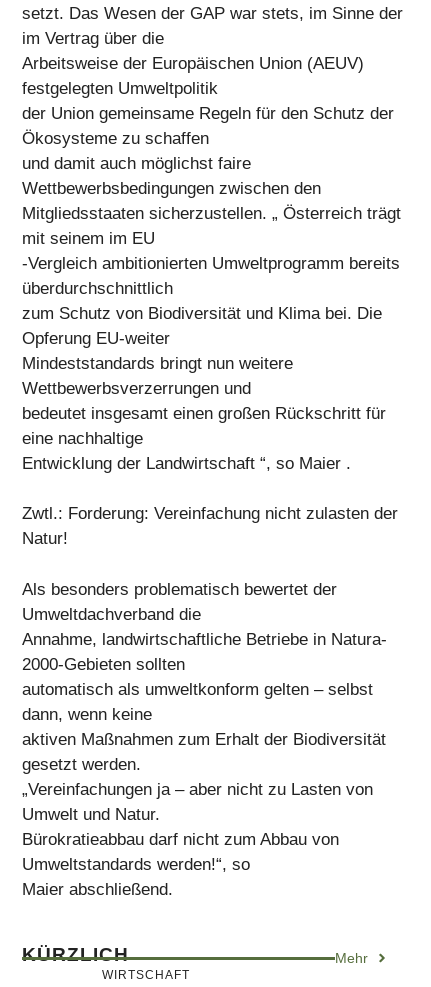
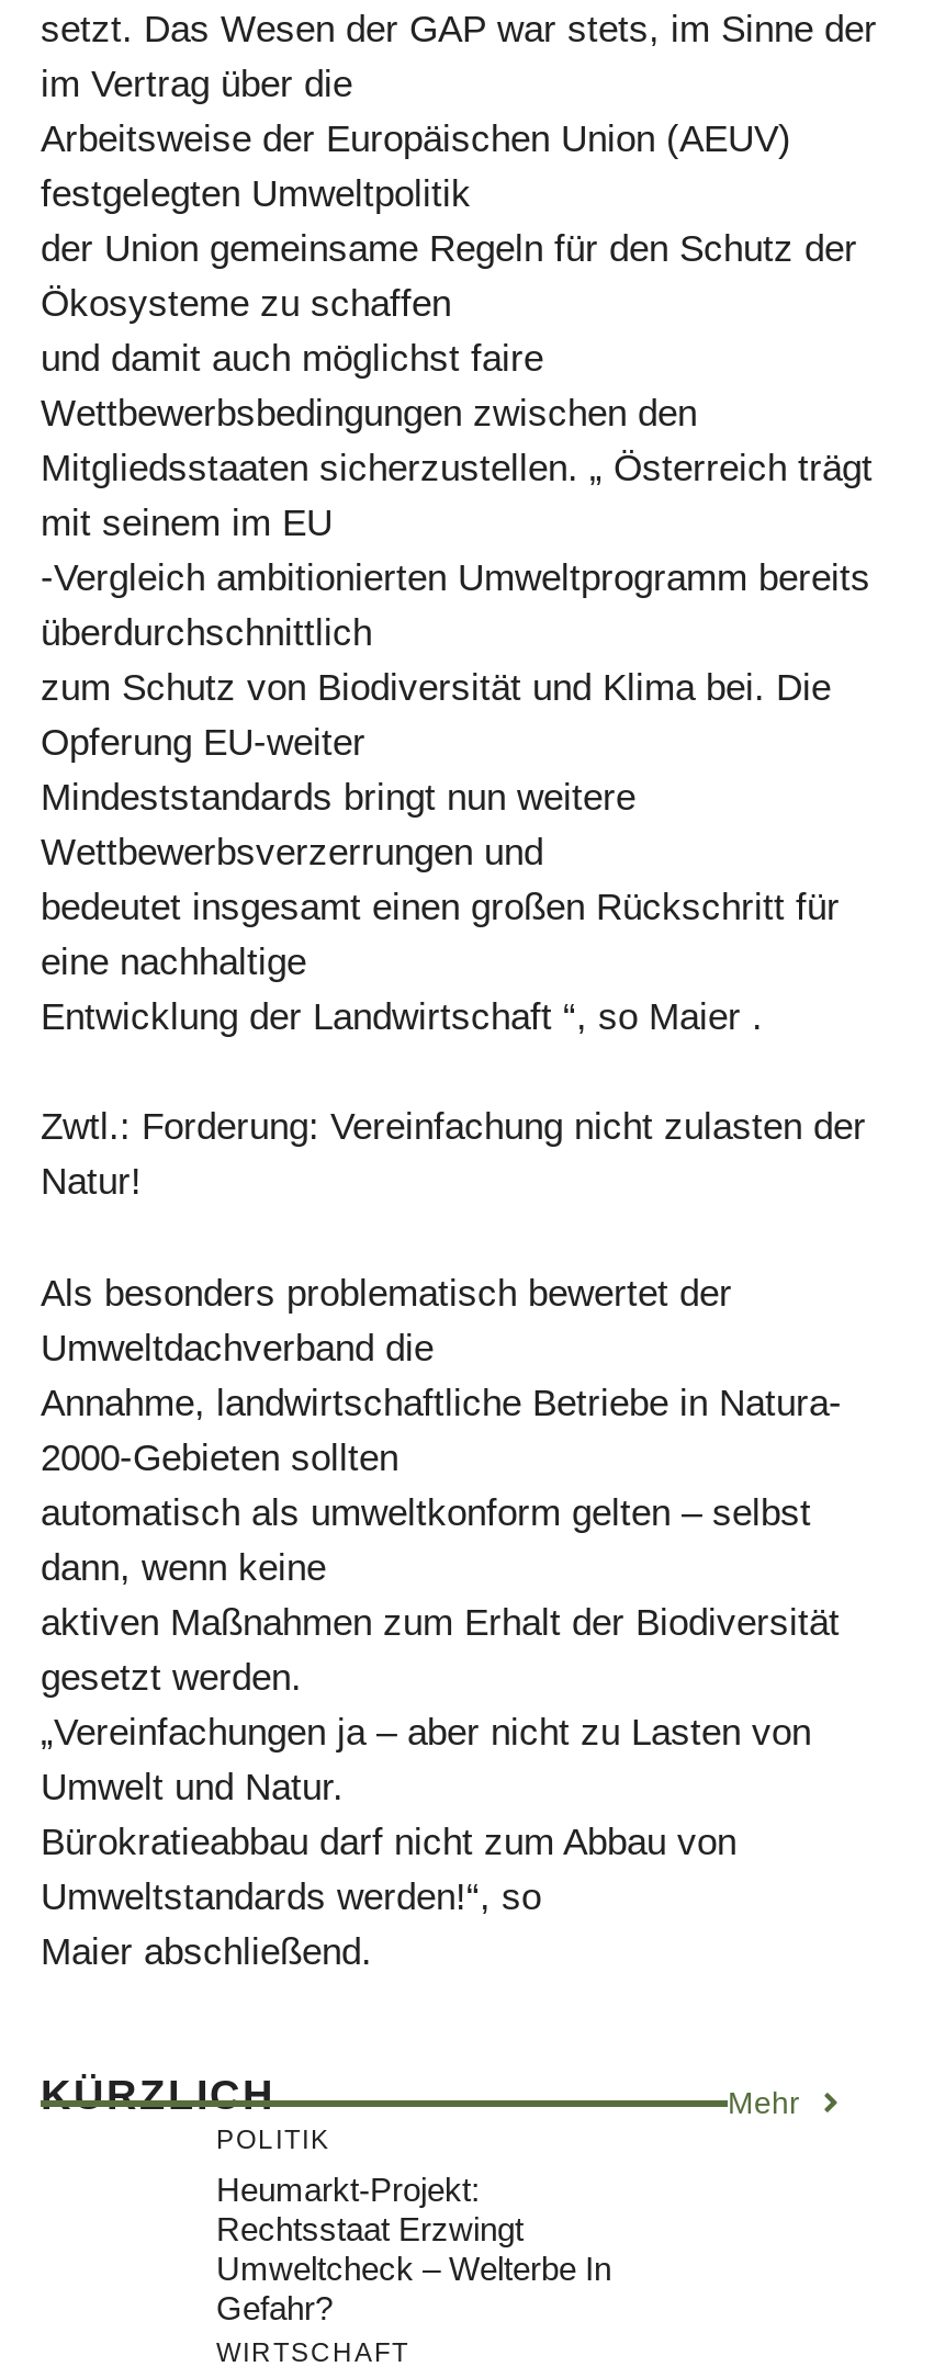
+ POLITIK
+ Heumarkt-Projekt:
+ Rechtsstaat Erzwingt
+ Umweltcheck – Welterbe In
+ Gefahr?
